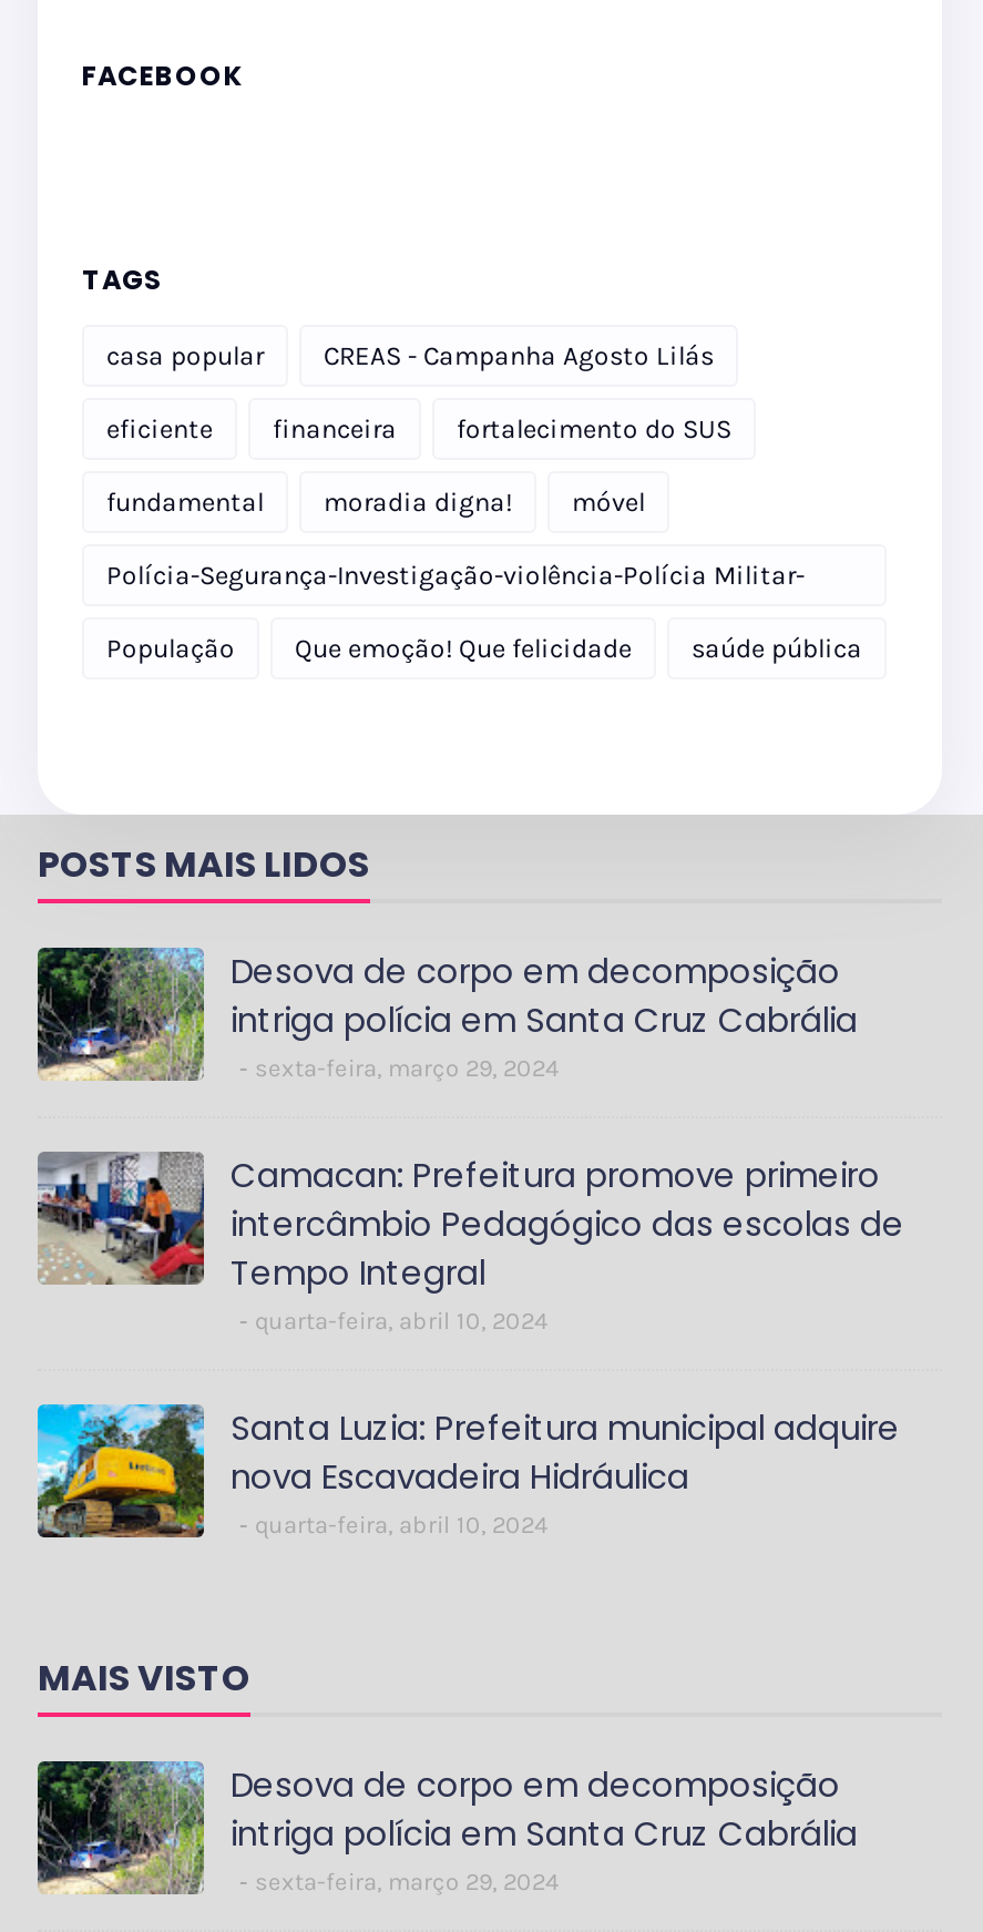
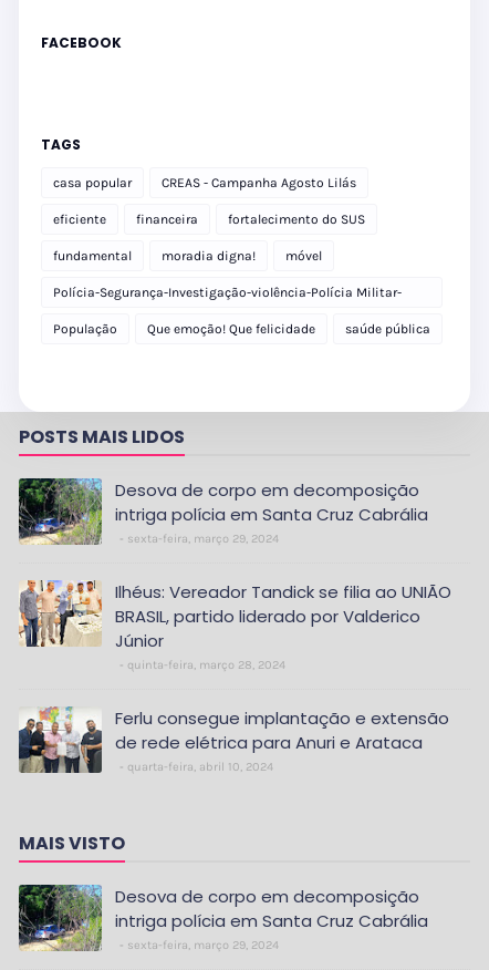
- [image]
- Camacan: Prefeitura promove primeiro
- intercâmbio Pedagógico das escolas de
- Tempo Integral
- quarta-feira, abril 10, 2024
+ [image]
+ Ilhéus: Vereador Tandick se filia ao UNIÃO
+ BRASIL, partido liderado por Valderico
+ Júnior
+ quinta-feira, março 28, 2024

- [image]
- Santa Luzia: Prefeitura municipal adquire
- nova Escavadeira Hidráulica
+ [image]
+ Ferlu consegue implantação e extensão
+ de rede elétrica para Anuri e Arataca
